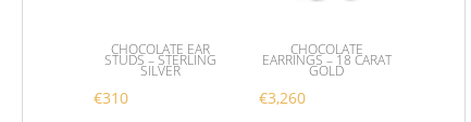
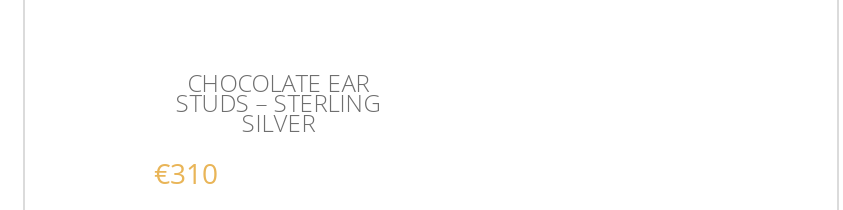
- CHOCOLATE
- EARRINGS – 18 CARAT
- GOLD
- €3,260
